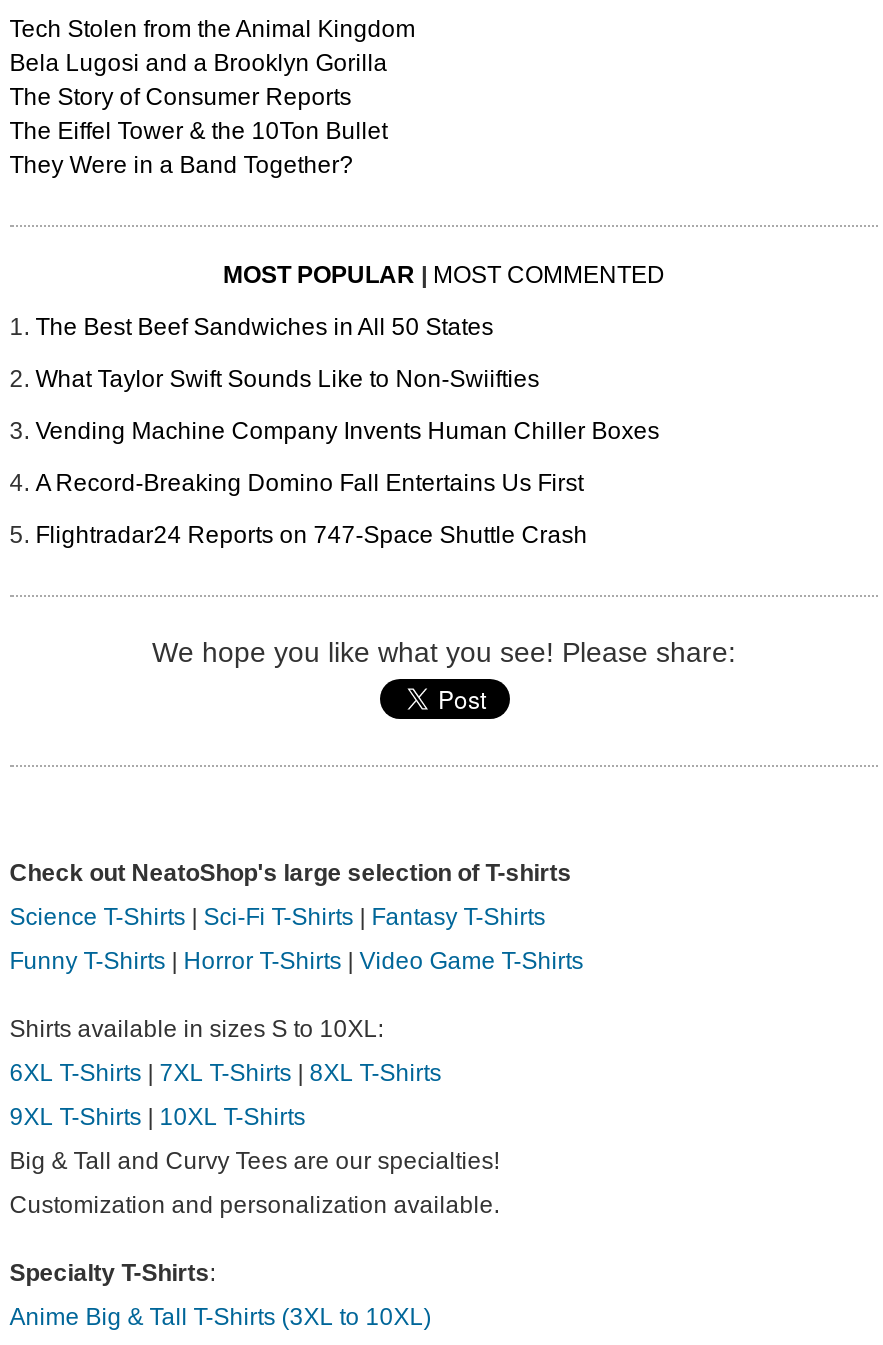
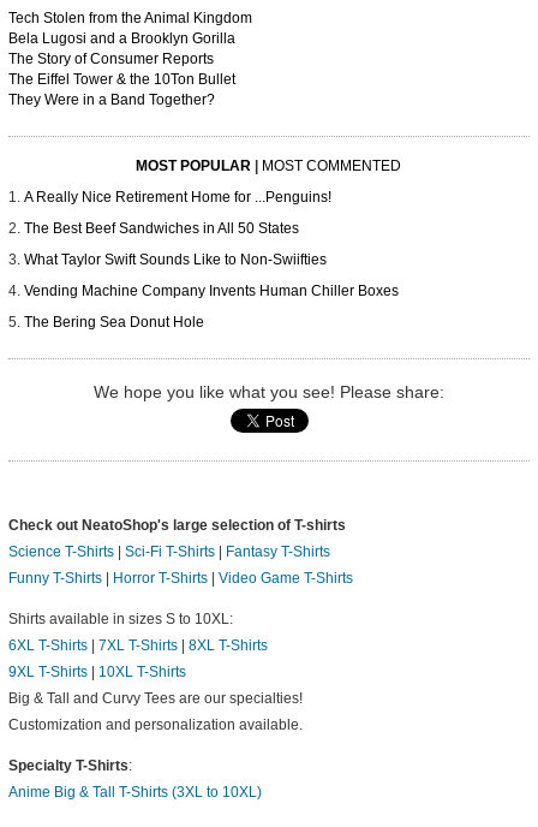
+ A Really Nice Retirement Home for ...Penguins!

moved down: The Best Beef Sandwiches in All 50 States | What Taylor Swift Sounds Like to Non-Swiifties | Vending Machine Company Invents Human Chiller Boxes

- A Record-Breaking Domino Fall Entertains Us First
- Flightradar24 Reports on 747-Space Shuttle Crash
+ The Bering Sea Donut Hole
